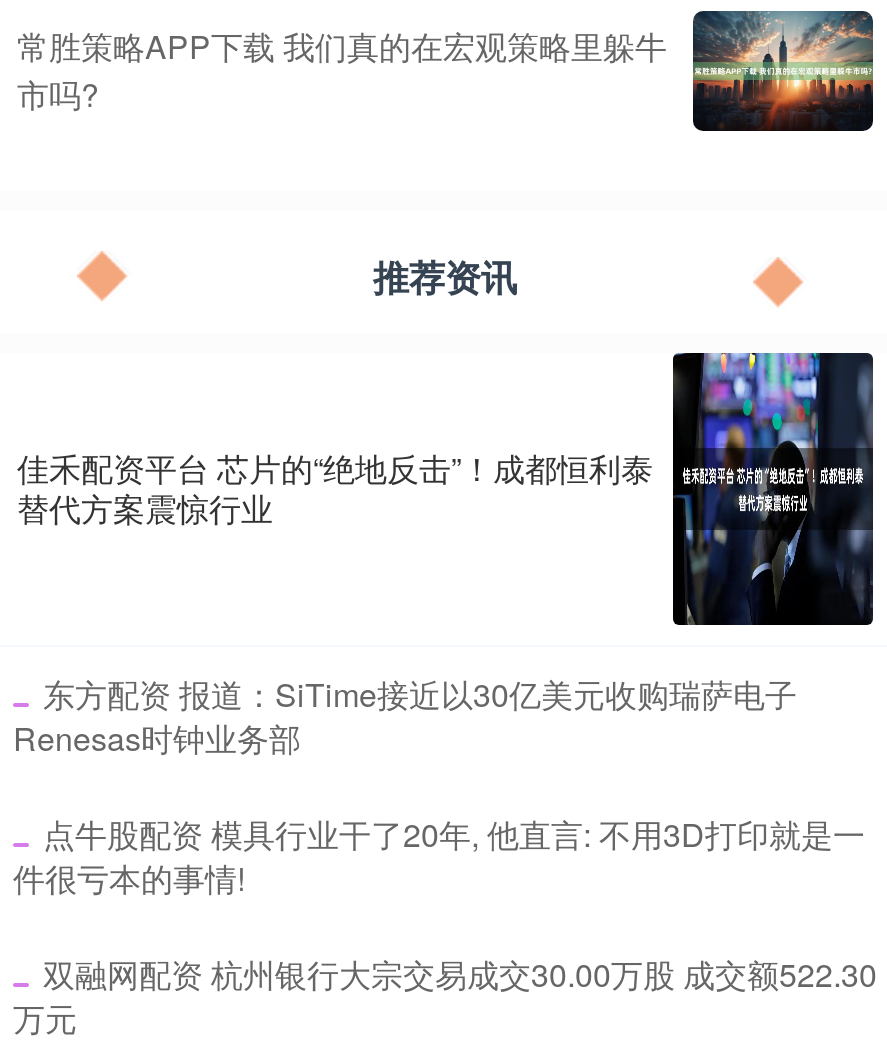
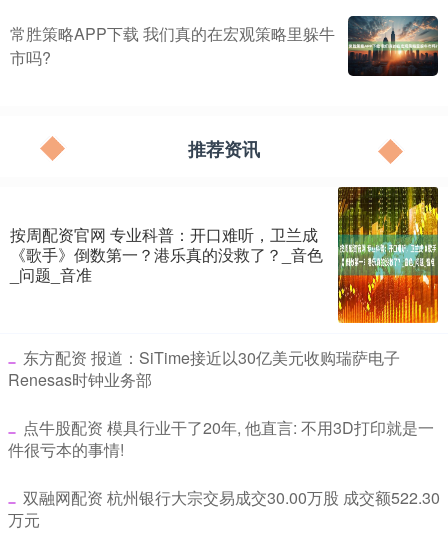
- [image]
- 佳禾配资平台 芯片的“绝地反击”！成都恒利泰
- 替代方案震惊行业
+ [image]
+ 按周配资官网 专业科普：开口难听，卫兰成
+ 《歌手》倒数第一？港乐真的没救了？_音色
+ _问题_音准
